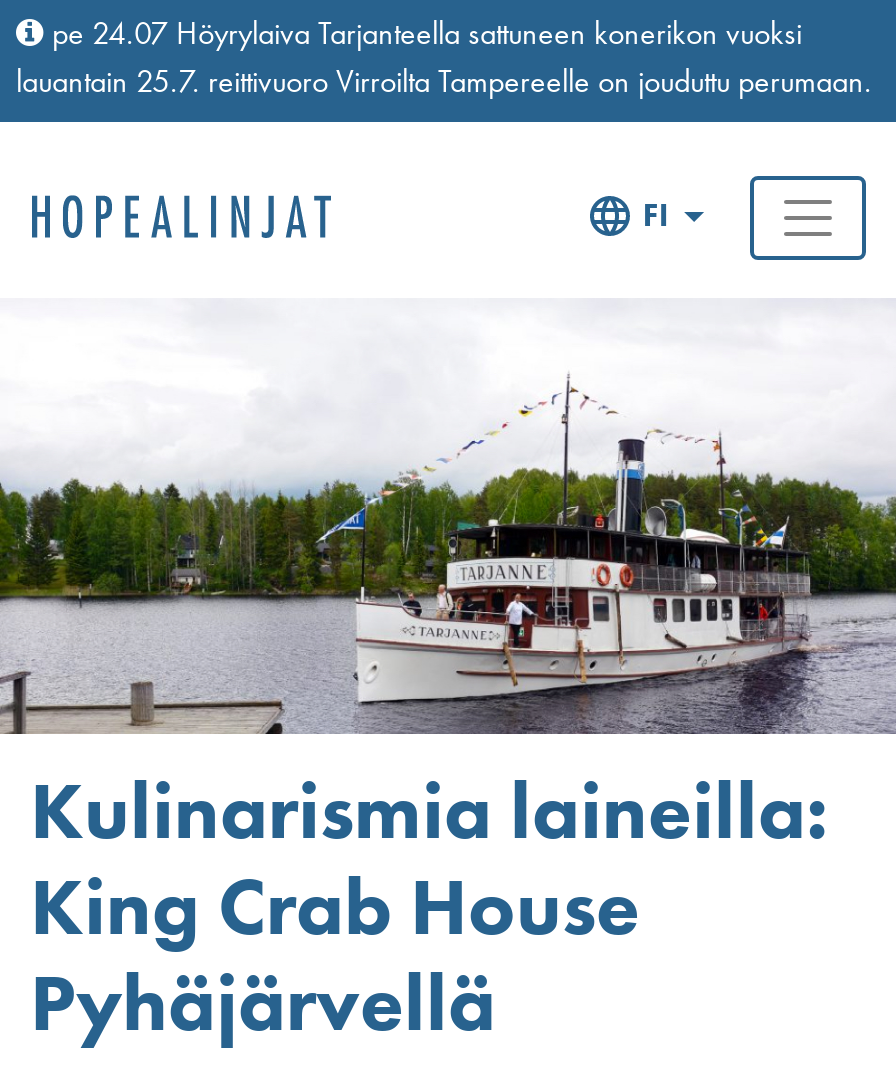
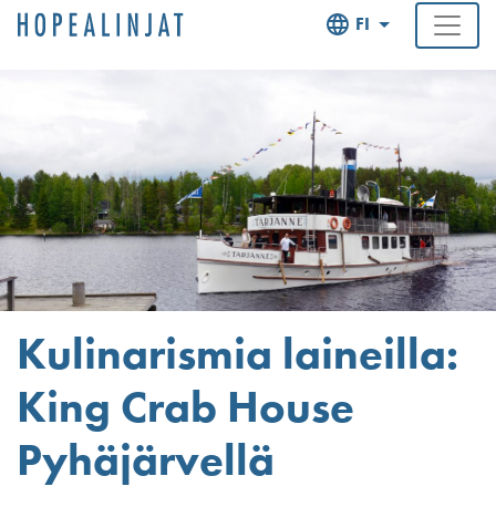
- pe 24.07 Höyrylaiva Tarjanteella sattuneen konerikon vuoksi
- lauantain 25.7. reittivuoro Virroilta Tampereelle on jouduttu perumaan.
